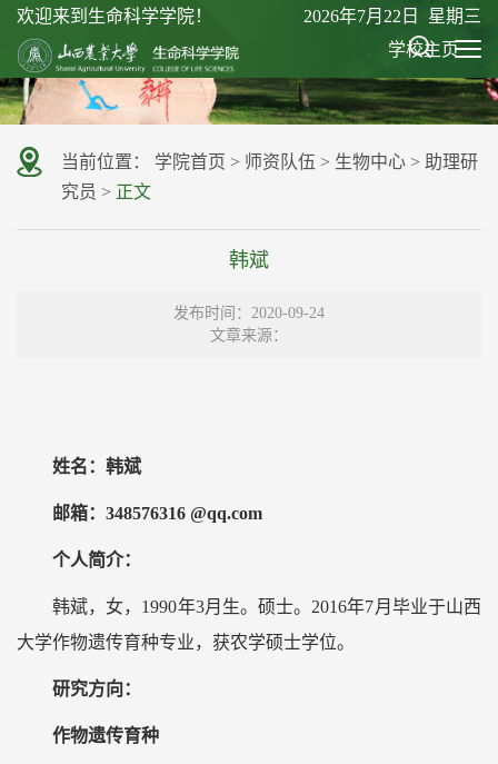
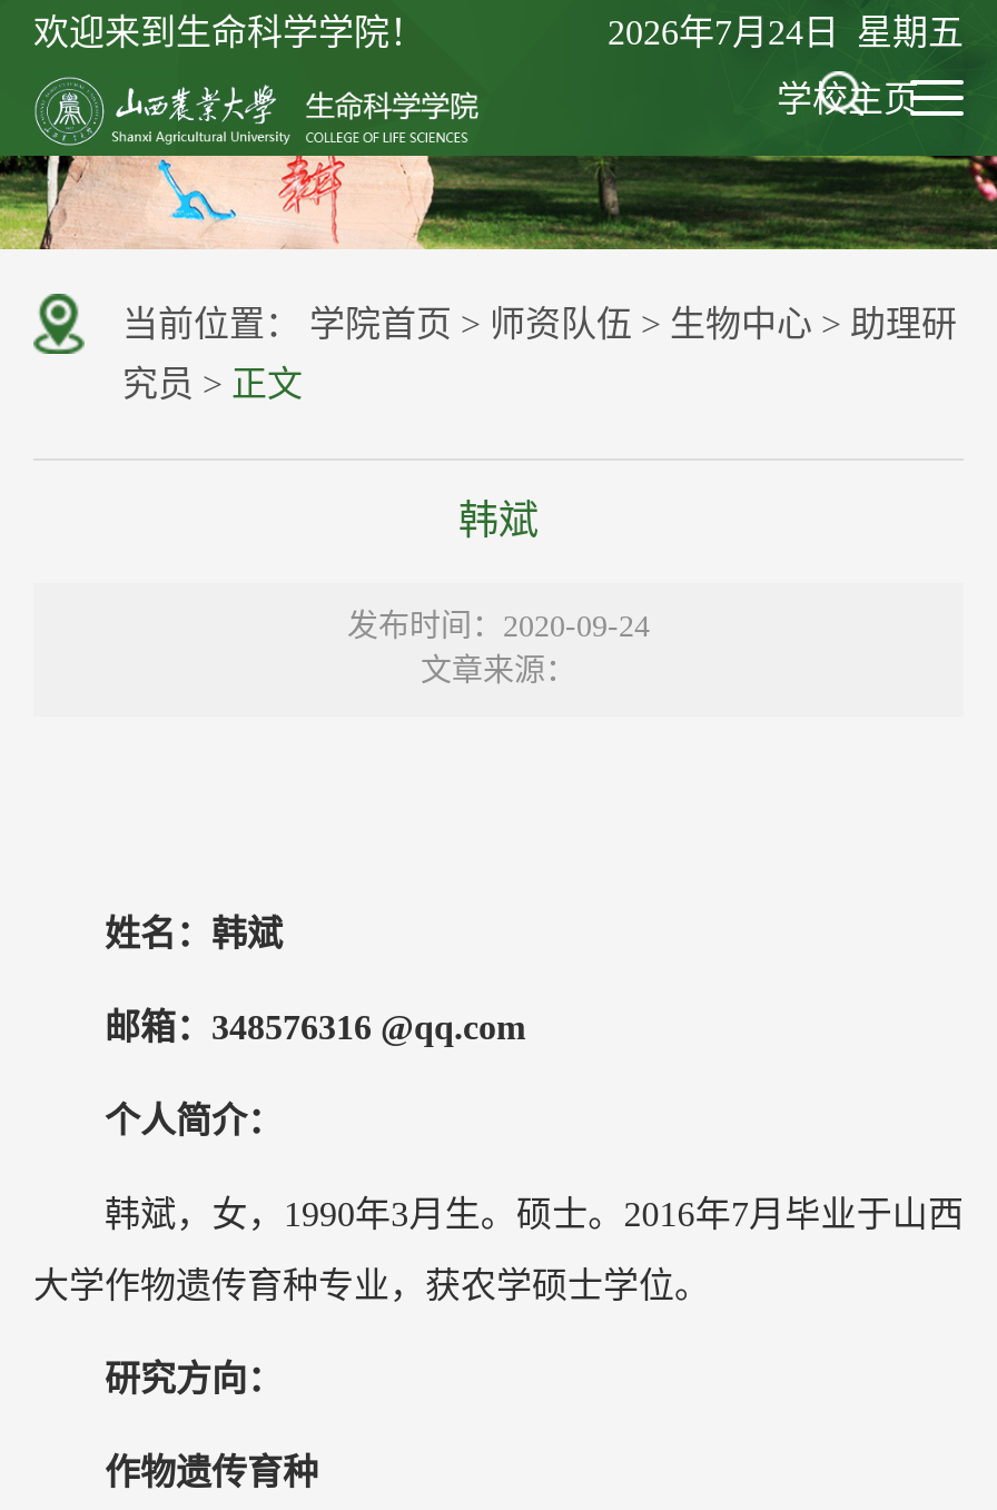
- 2026年7月22日 星期三
+ 2026年7月24日 星期五
